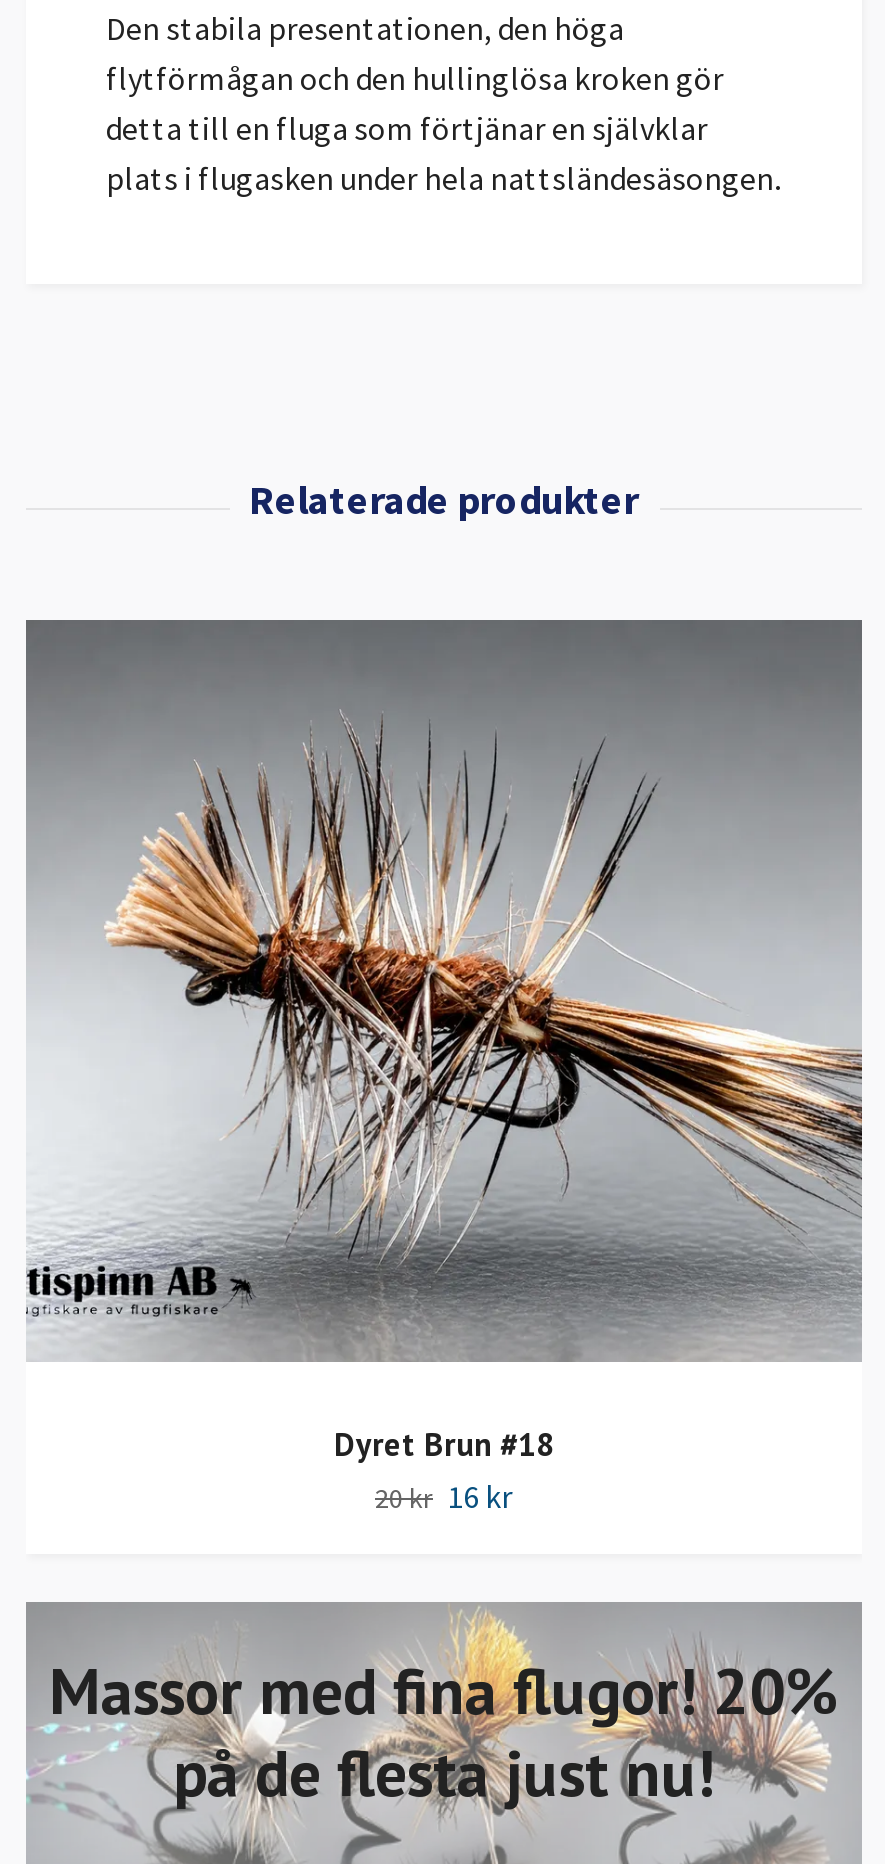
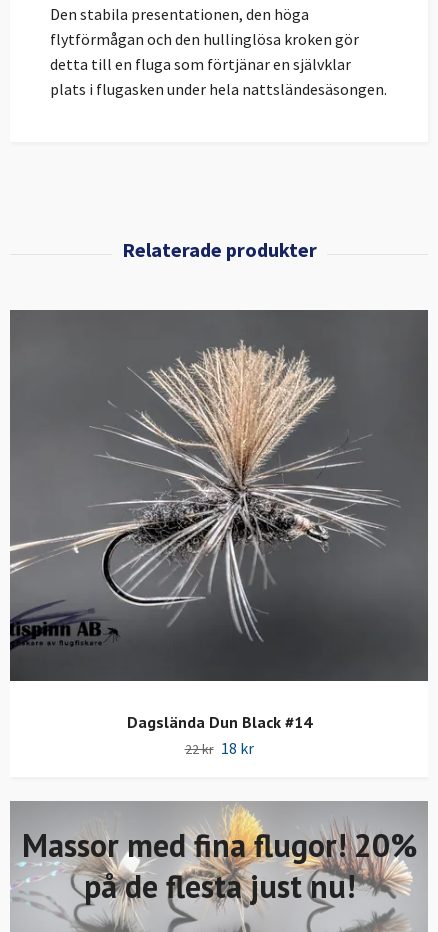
- [image]
- Dyret Brun #18
- 20 kr 16 kr
+ [image]
+ Dagslända Dun Black #14
+ 22 kr 18 kr
